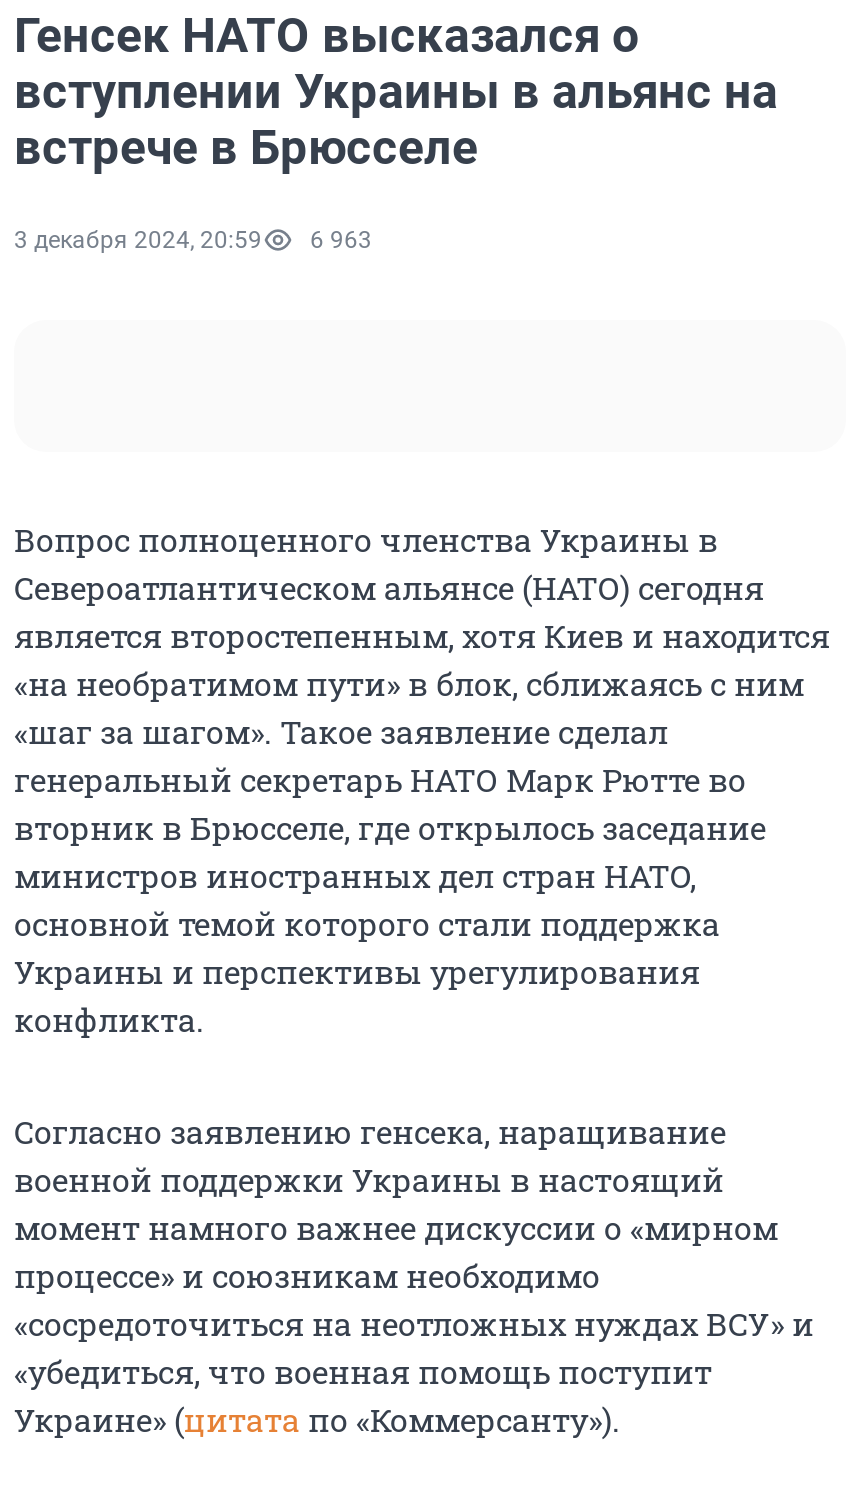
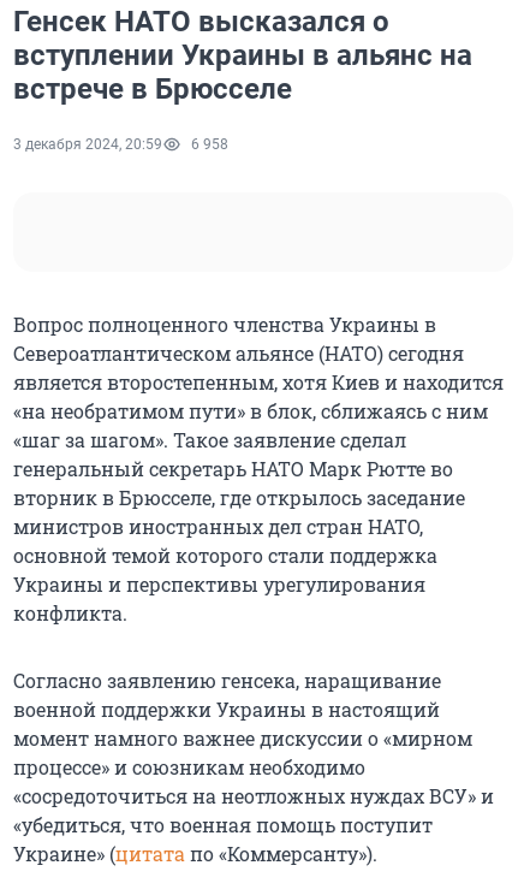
- 3 декабря 2024, 20:59 6 963
+ 3 декабря 2024, 20:59 6 958
